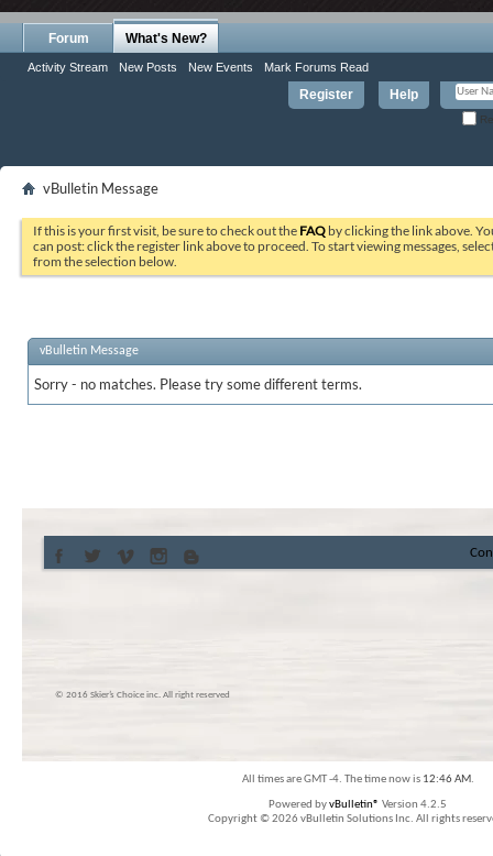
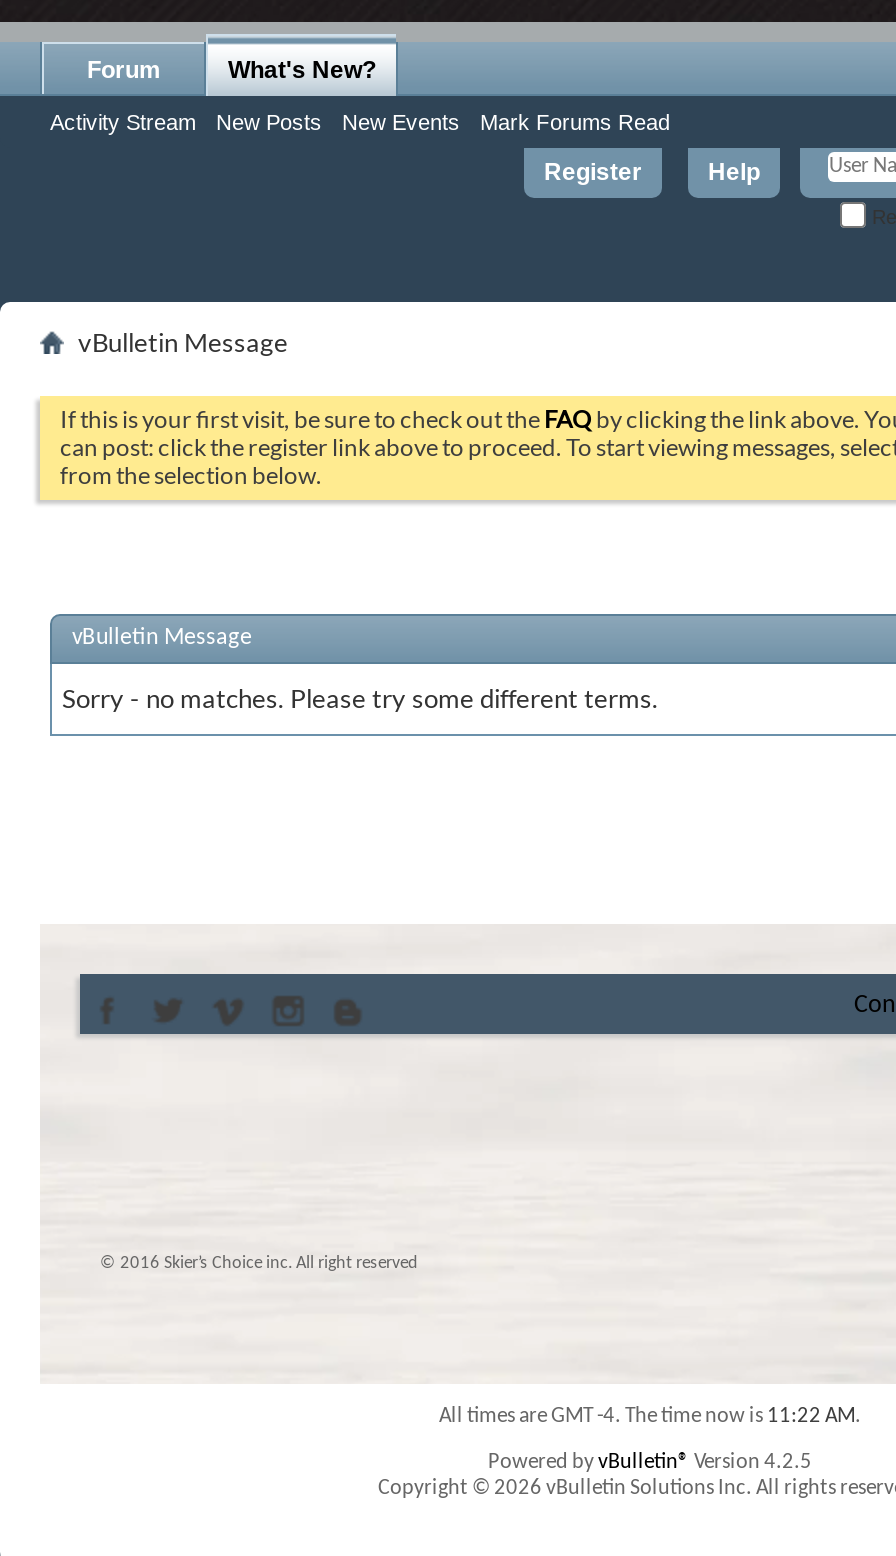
- All times are GMT -4. The time now is 12:46 AM.
+ All times are GMT -4. The time now is 11:22 AM.
